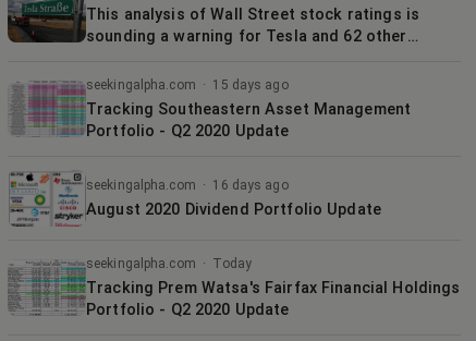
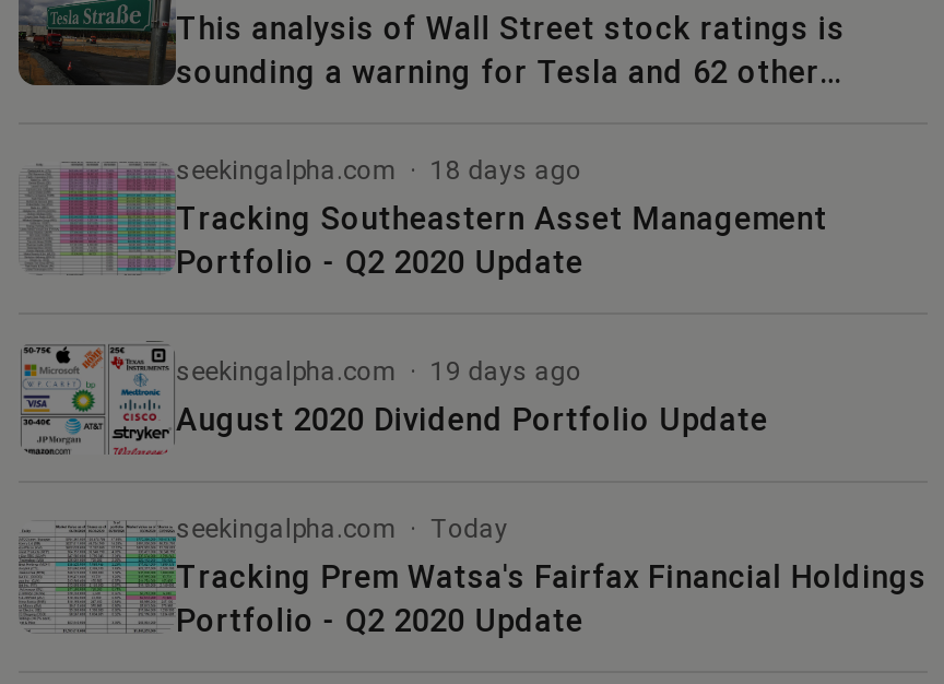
- seekingalpha.com · 15 days ago
+ seekingalpha.com · 18 days ago

- seekingalpha.com · 16 days ago
+ seekingalpha.com · 19 days ago
